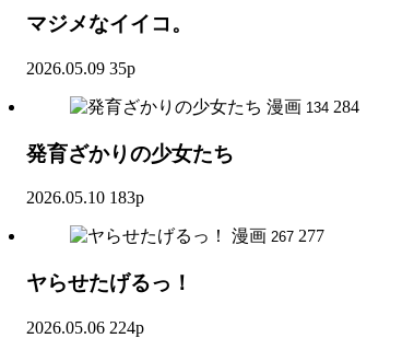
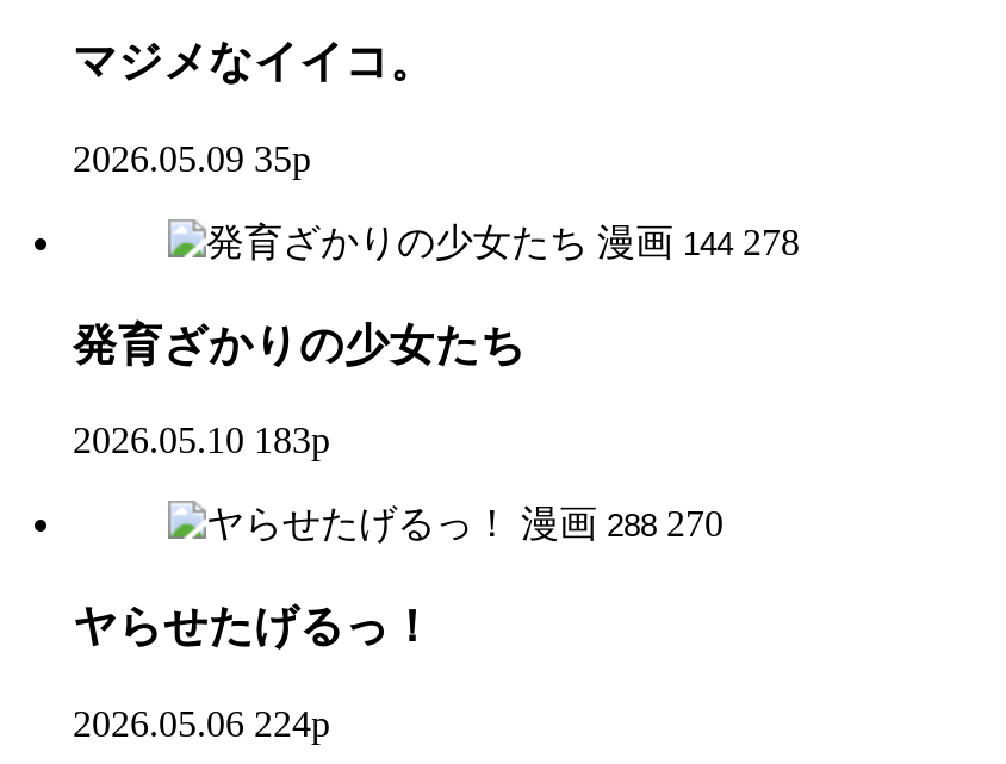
- 漫画 134 284
+ 漫画 144 278

- 漫画 267 277
+ 漫画 288 270
